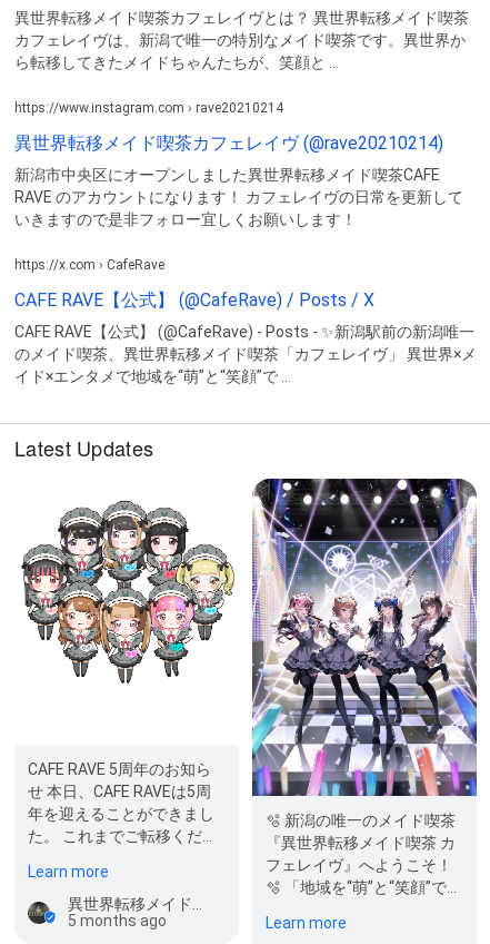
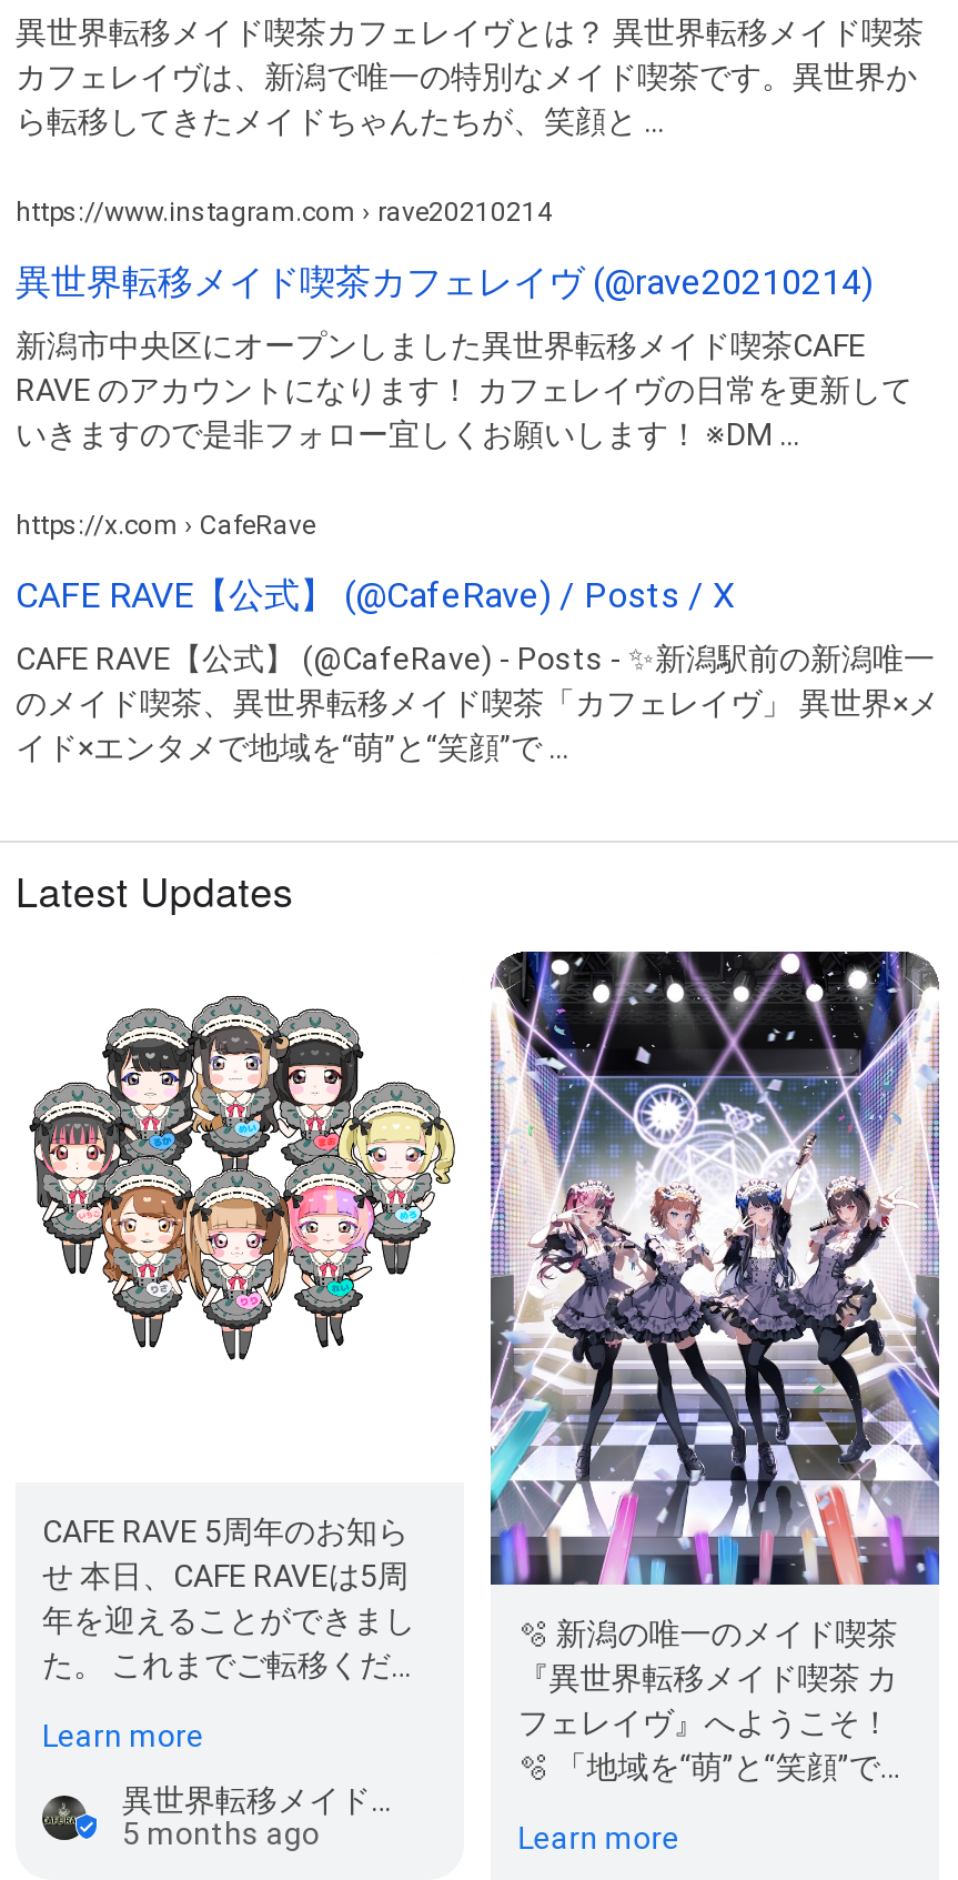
- いきますので是非フォロー宜しくお願いします！
+ いきますので是非フォロー宜しくお願いします！ ※DM ...
